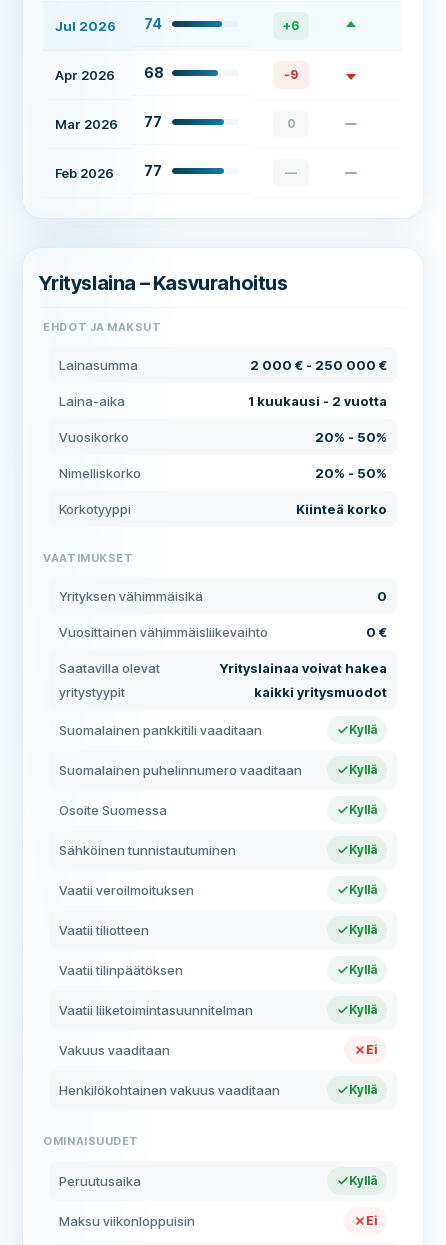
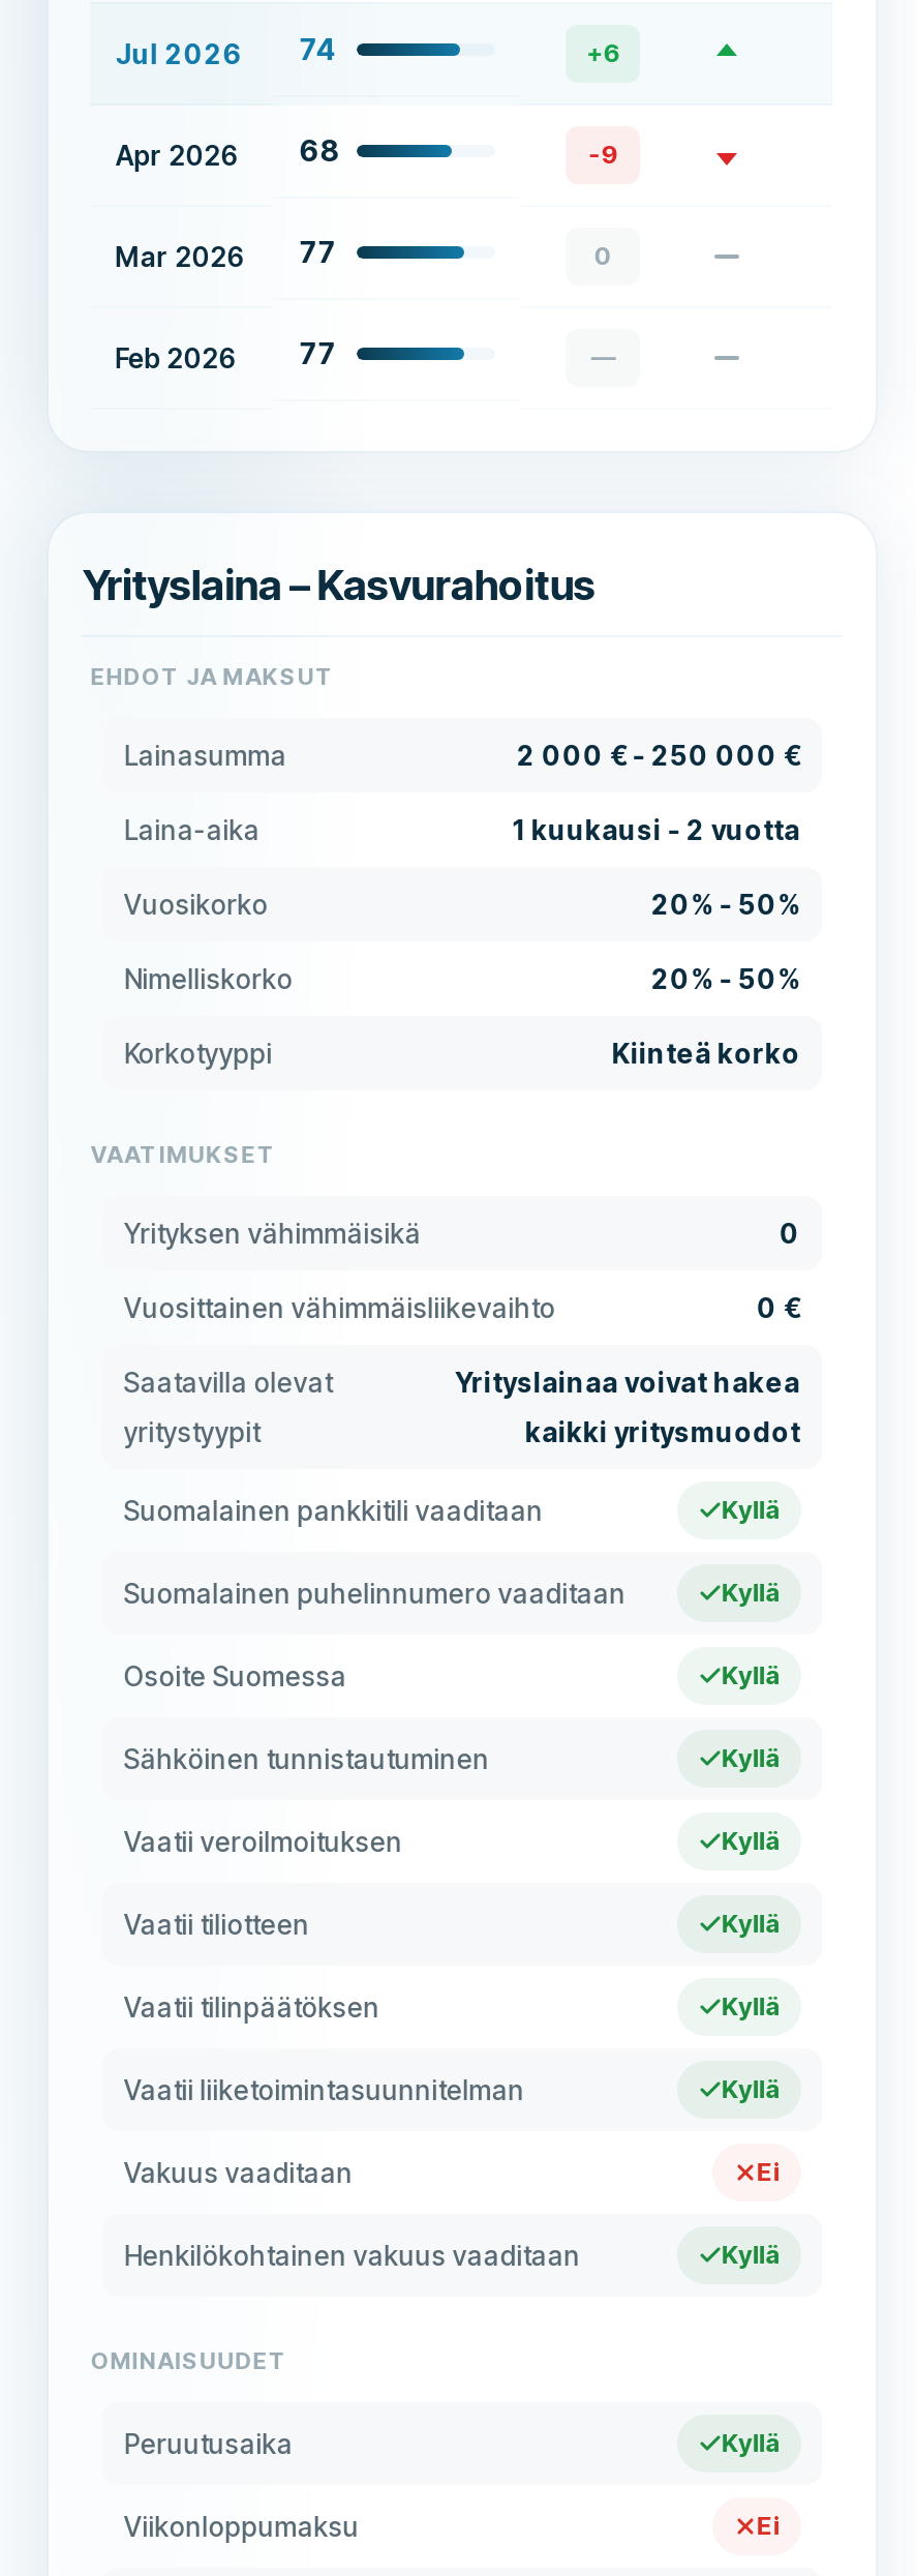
- Maksu viikonloppuisin
+ Viikonloppumaksu
